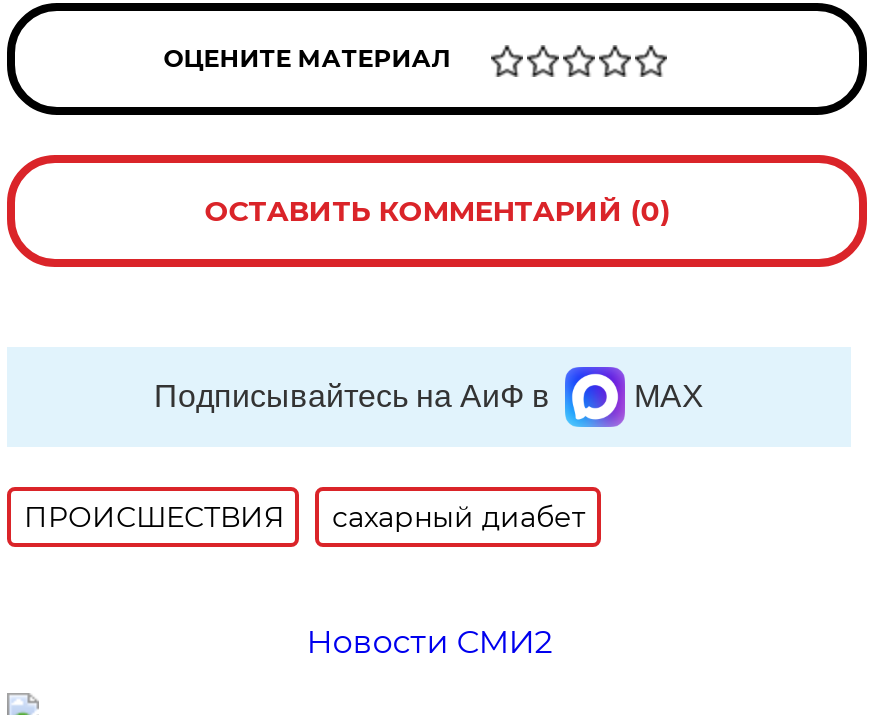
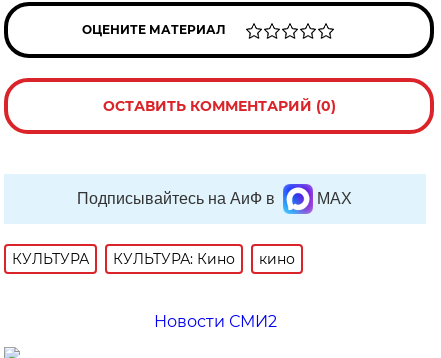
- ПРОИСШЕСТВИЯ
- сахарный диабет
+ КУЛЬТУРА
+ КУЛЬТУРА: Кино
+ кино
